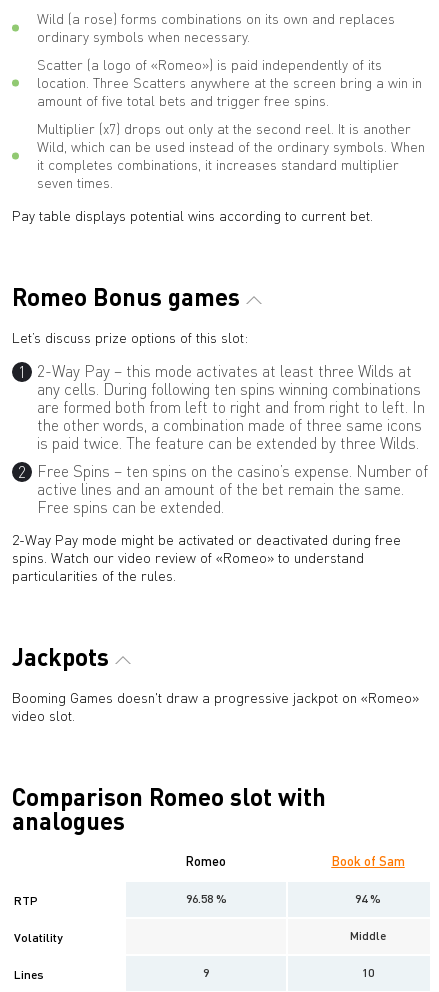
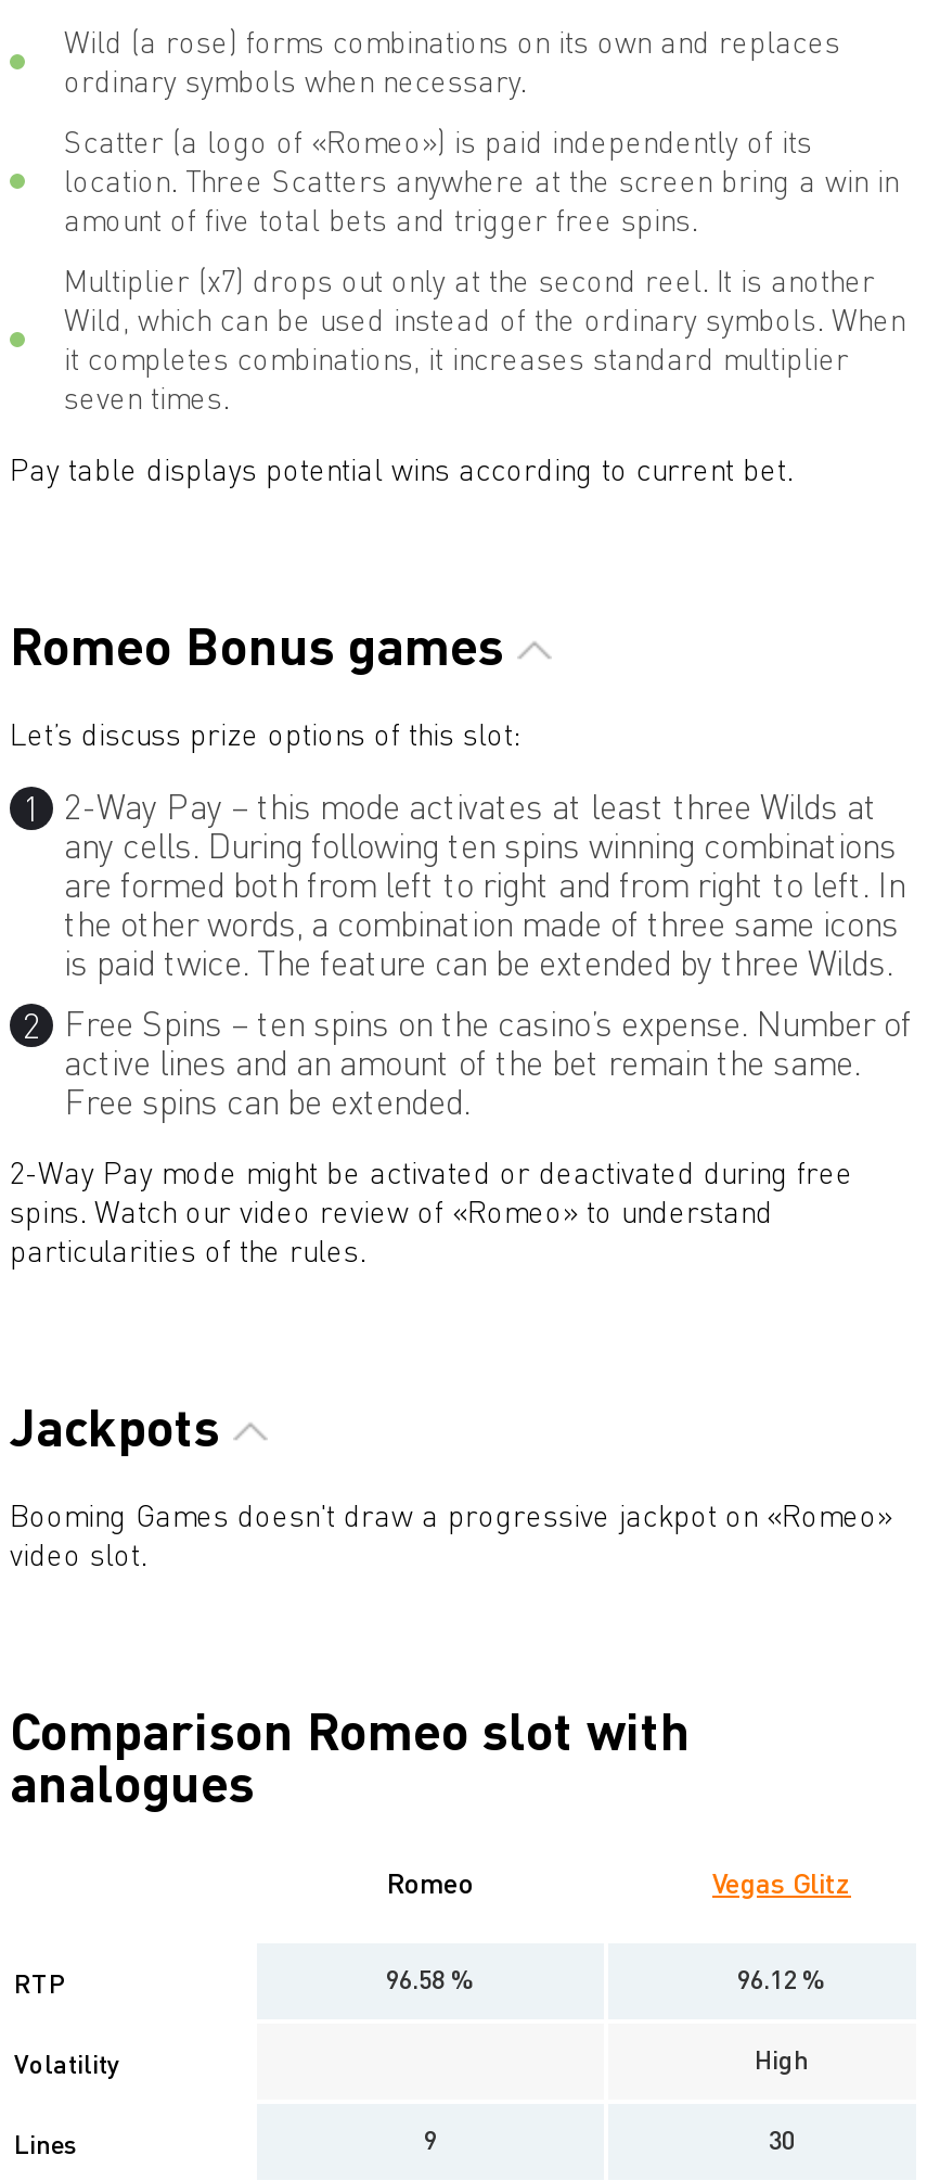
- Book of Sam
+ Vegas Glitz

- 94 %
+ 96.12 %

- Middle
+ High

- 10
+ 30
